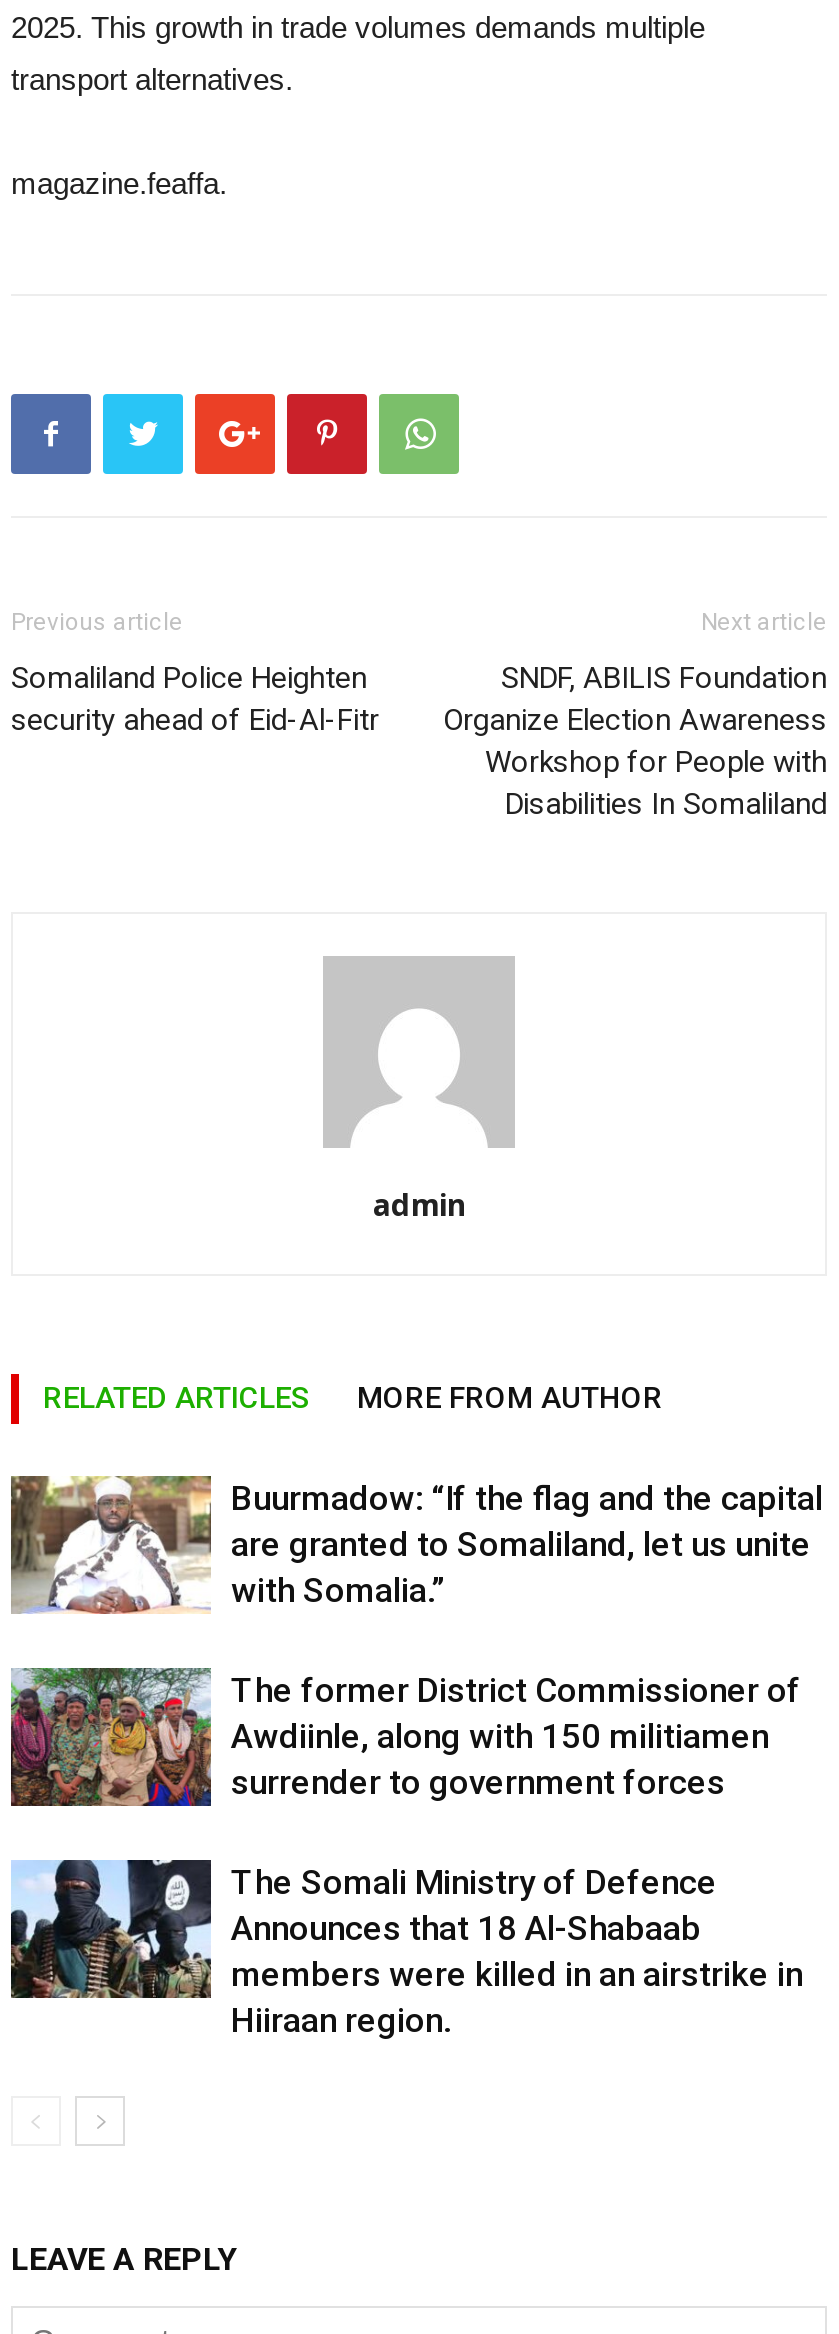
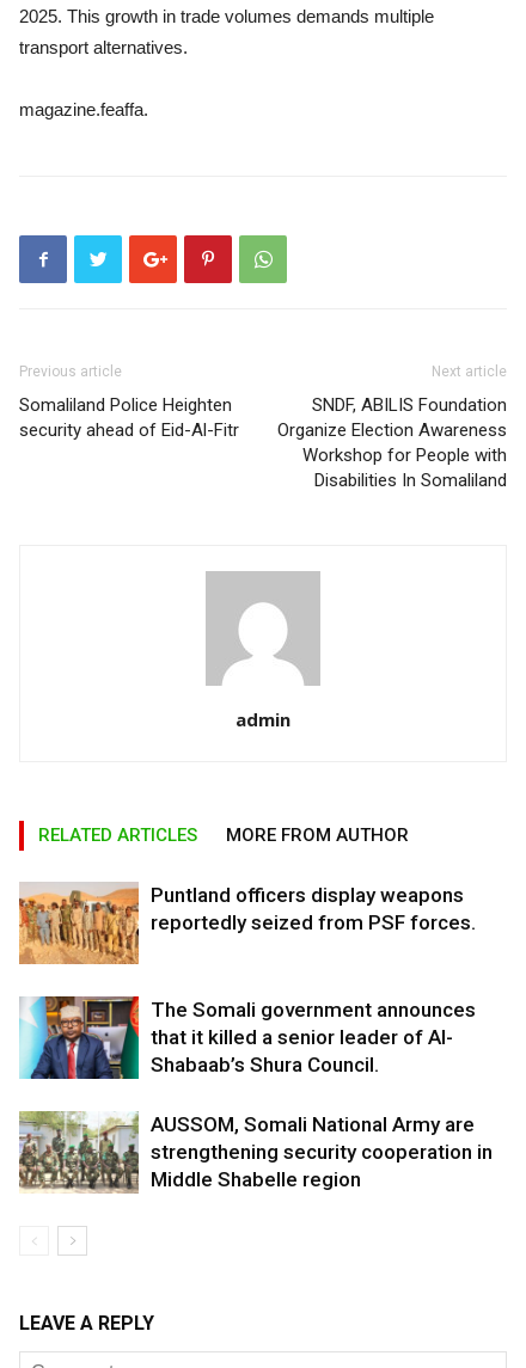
- [image]
- Buurmadow: “If the flag and the capital
- are granted to Somaliland, let us unite
- with Somalia.”
+ [image]
+ Puntland officers display weapons
+ reportedly seized from PSF forces.

- [image]
- The former District Commissioner of
- Awdiinle, along with 150 militiamen
- surrender to government forces
+ [image]
+ The Somali government announces
+ that it killed a senior leader of Al-
+ Shabaab’s Shura Council.

- [image]
- The Somali Ministry of Defence
- Announces that 18 Al-Shabaab
- members were killed in an airstrike in
- Hiiraan region.
+ [image]
+ AUSSOM, Somali National Army are
+ strengthening security cooperation in
+ Middle Shabelle region
